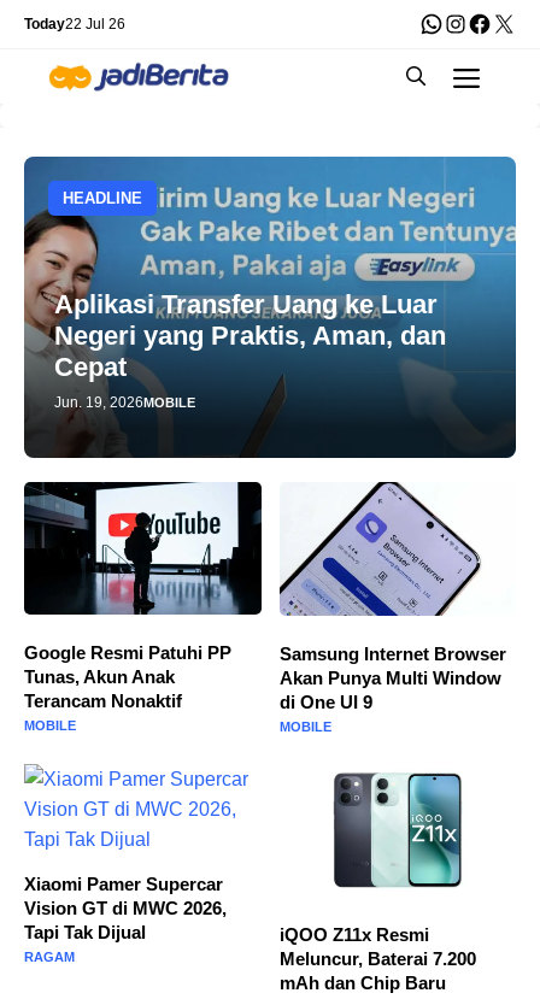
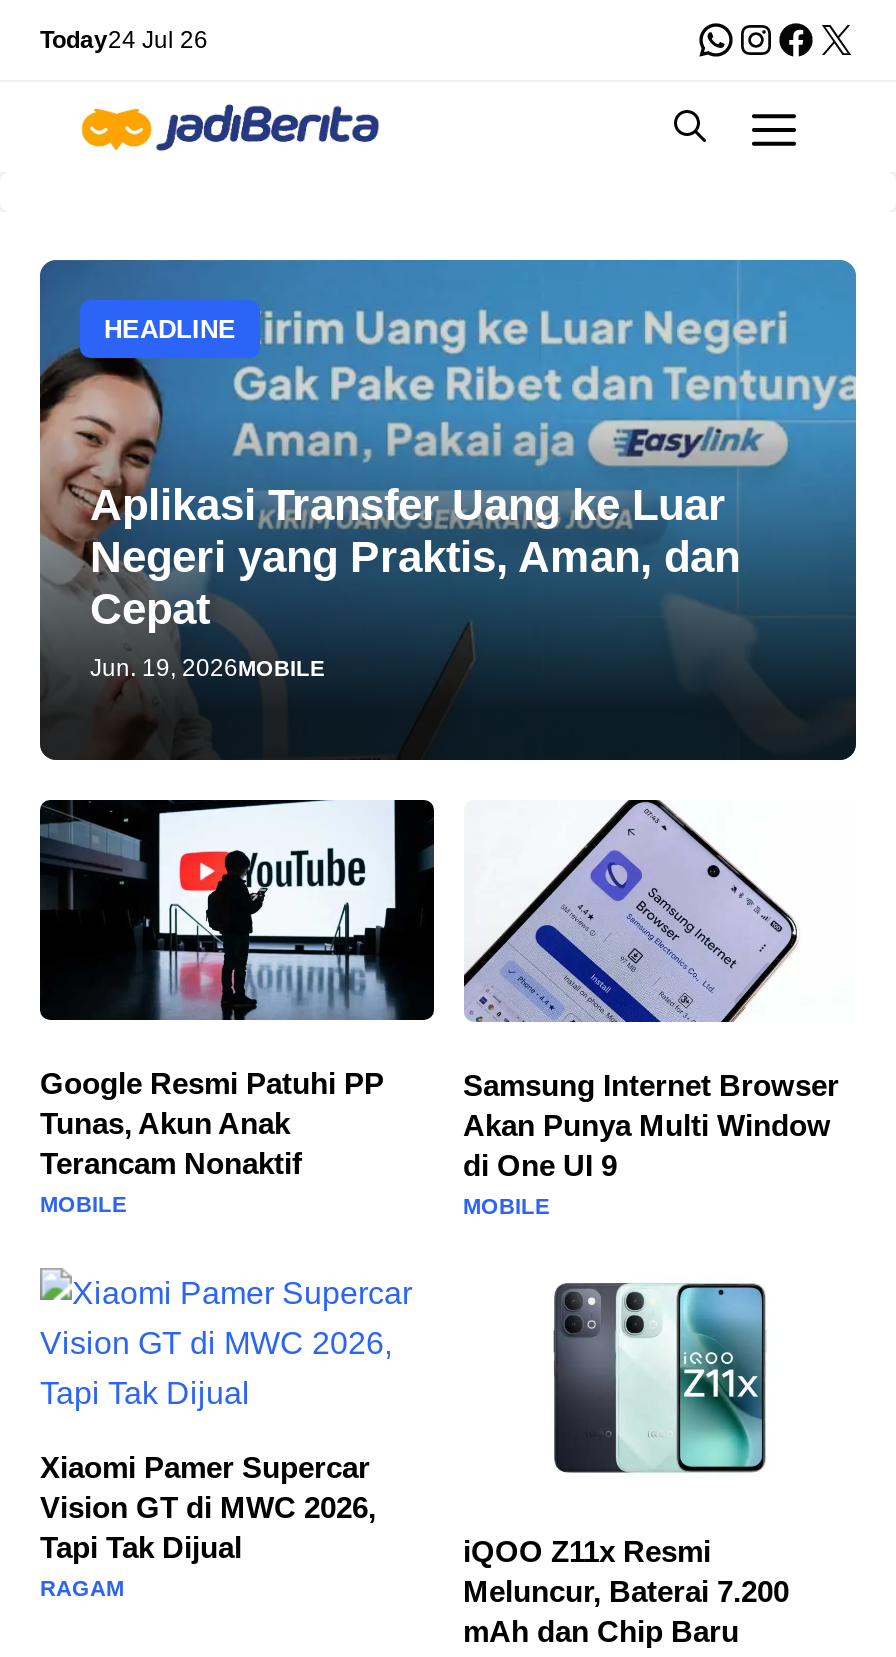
- Today22 Jul 26
+ Today24 Jul 26
